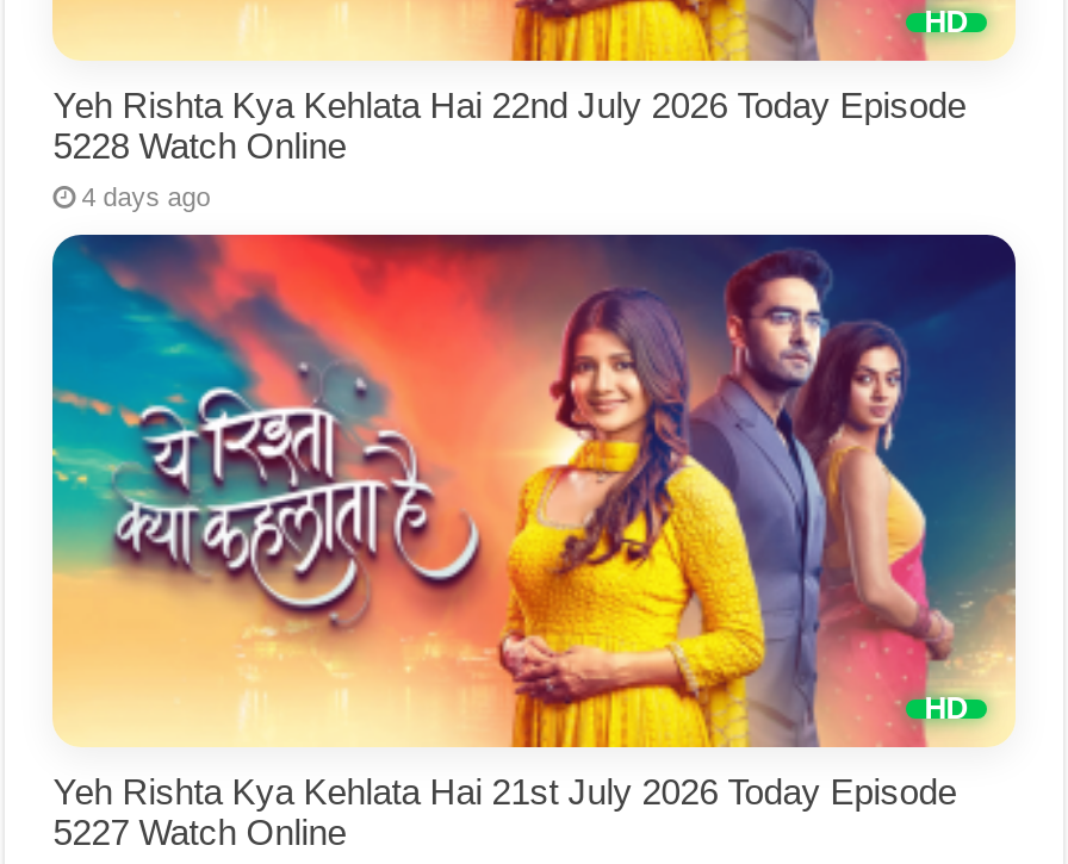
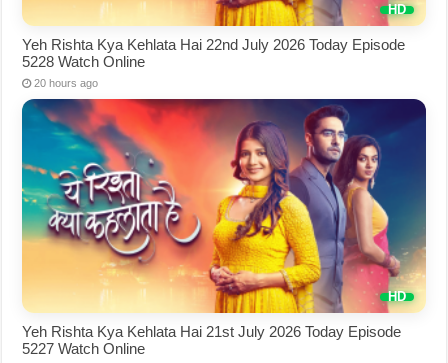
- 4 days ago
+ 20 hours ago
